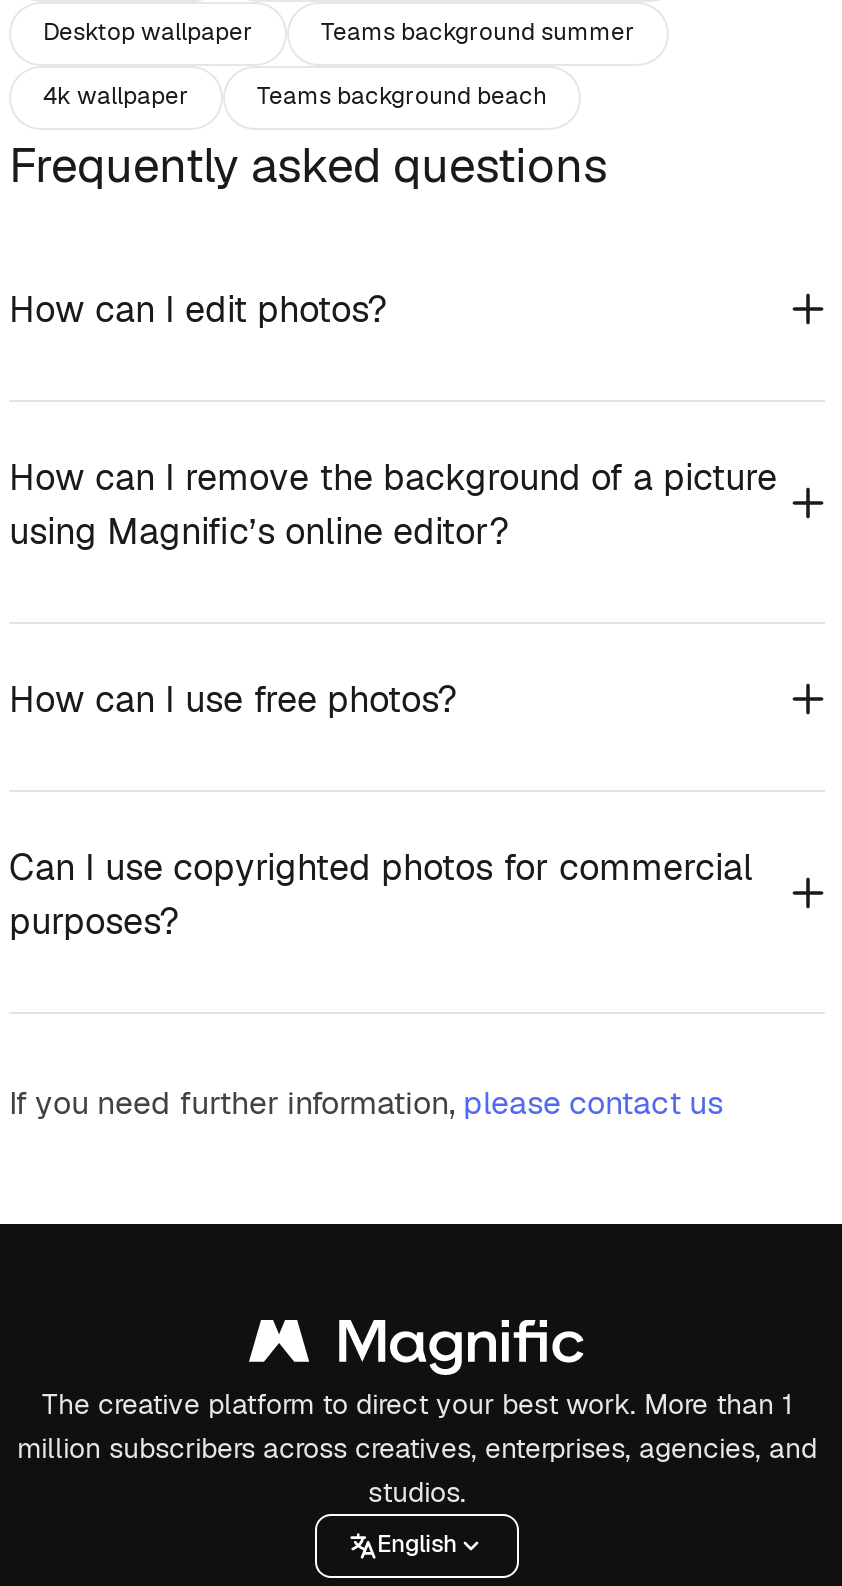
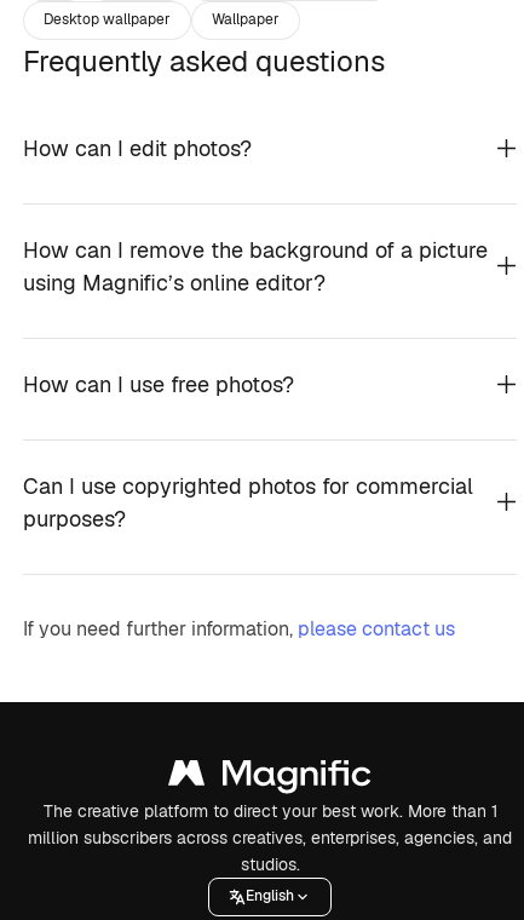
- Teams background summer
- 4k wallpaper
- Teams background beach
+ Wallpaper
